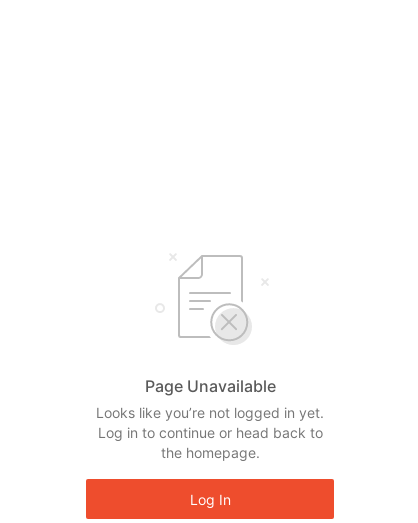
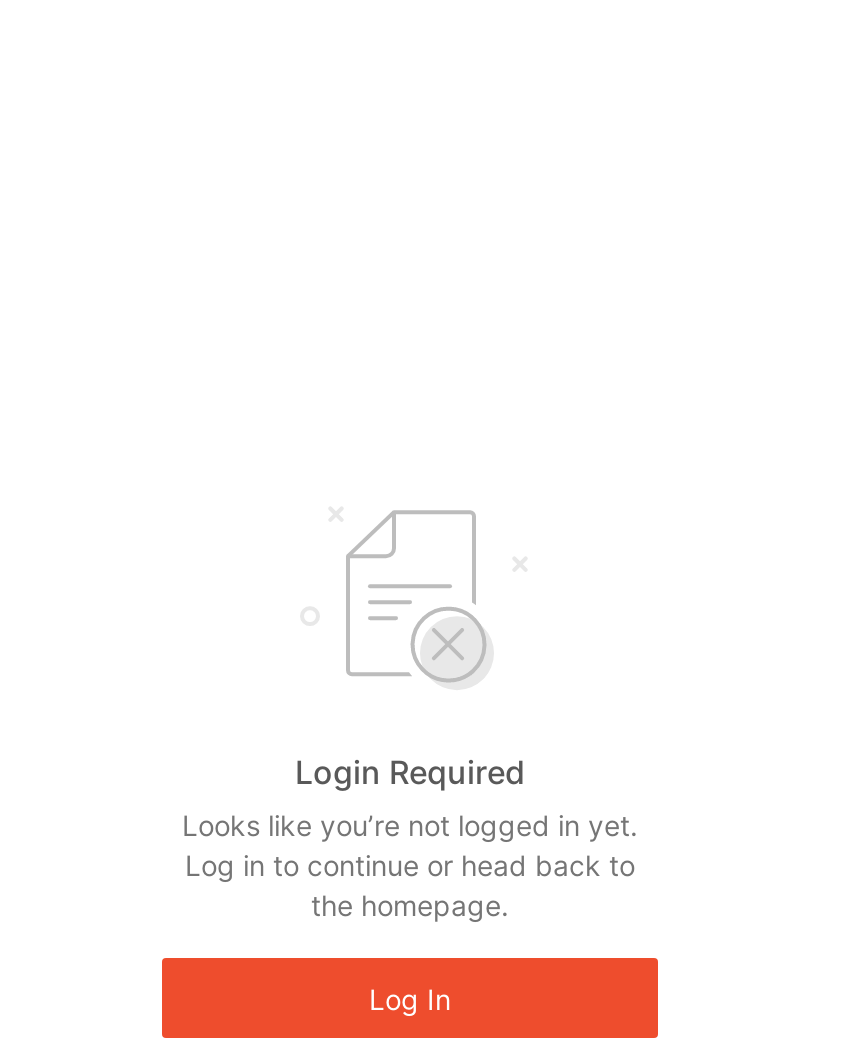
- Page Unavailable
+ Login Required
